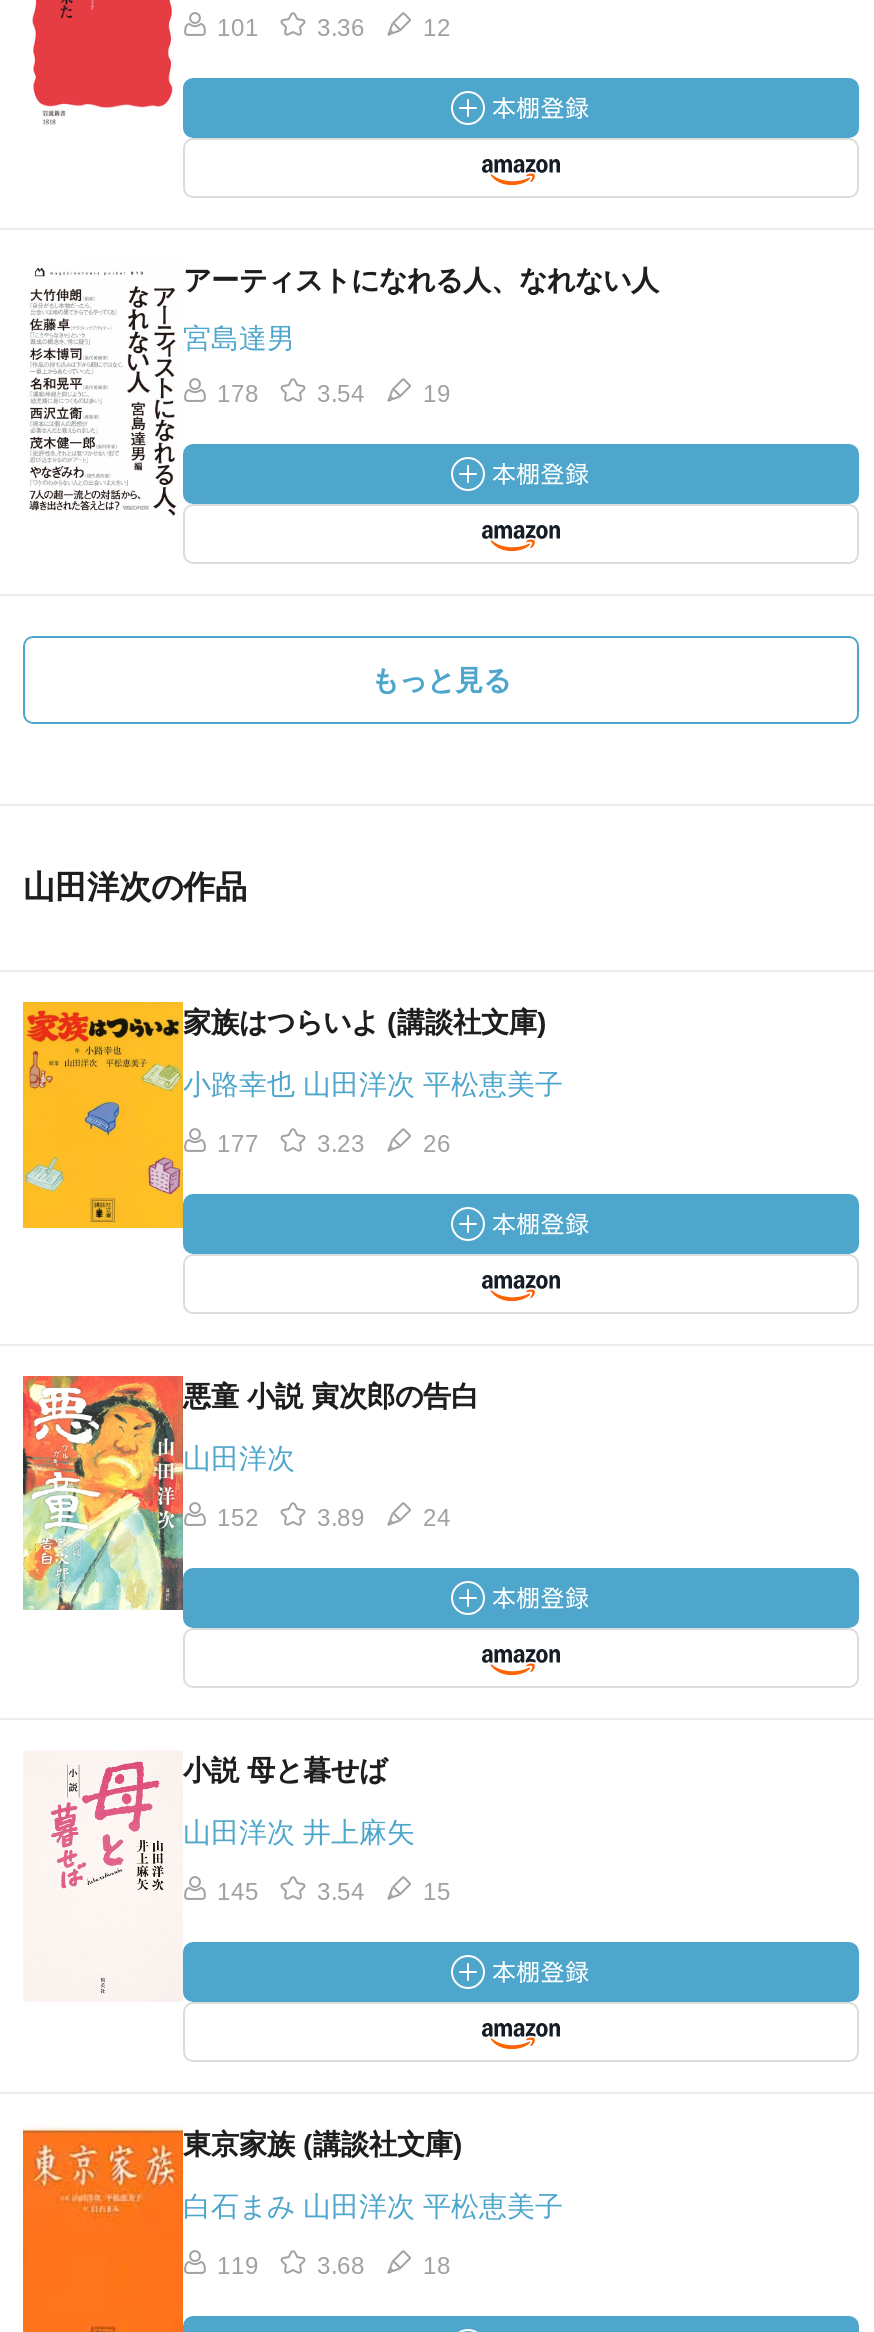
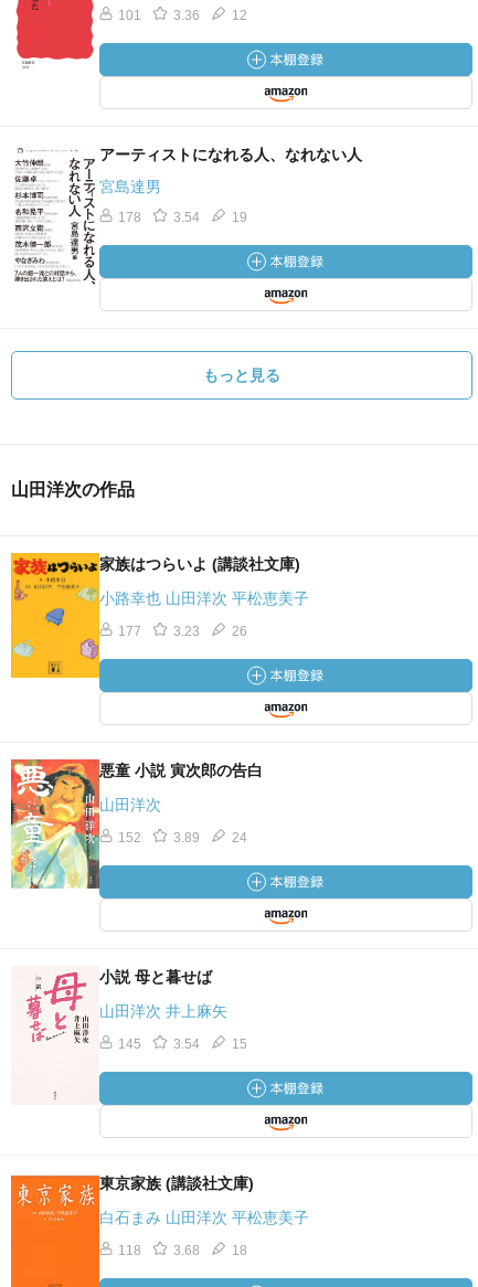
- 119
+ 118
